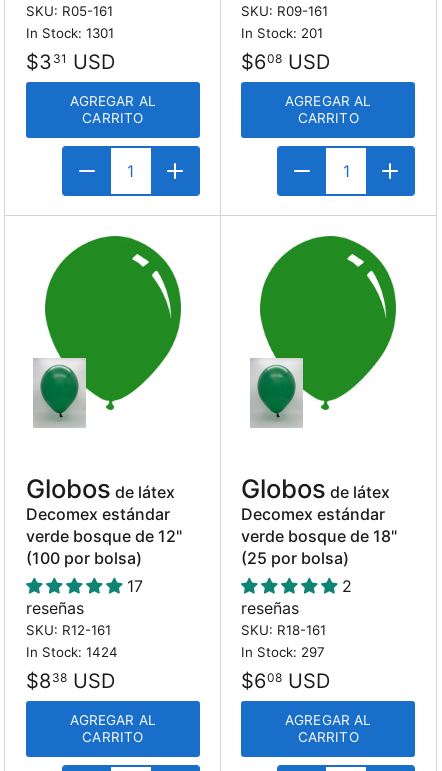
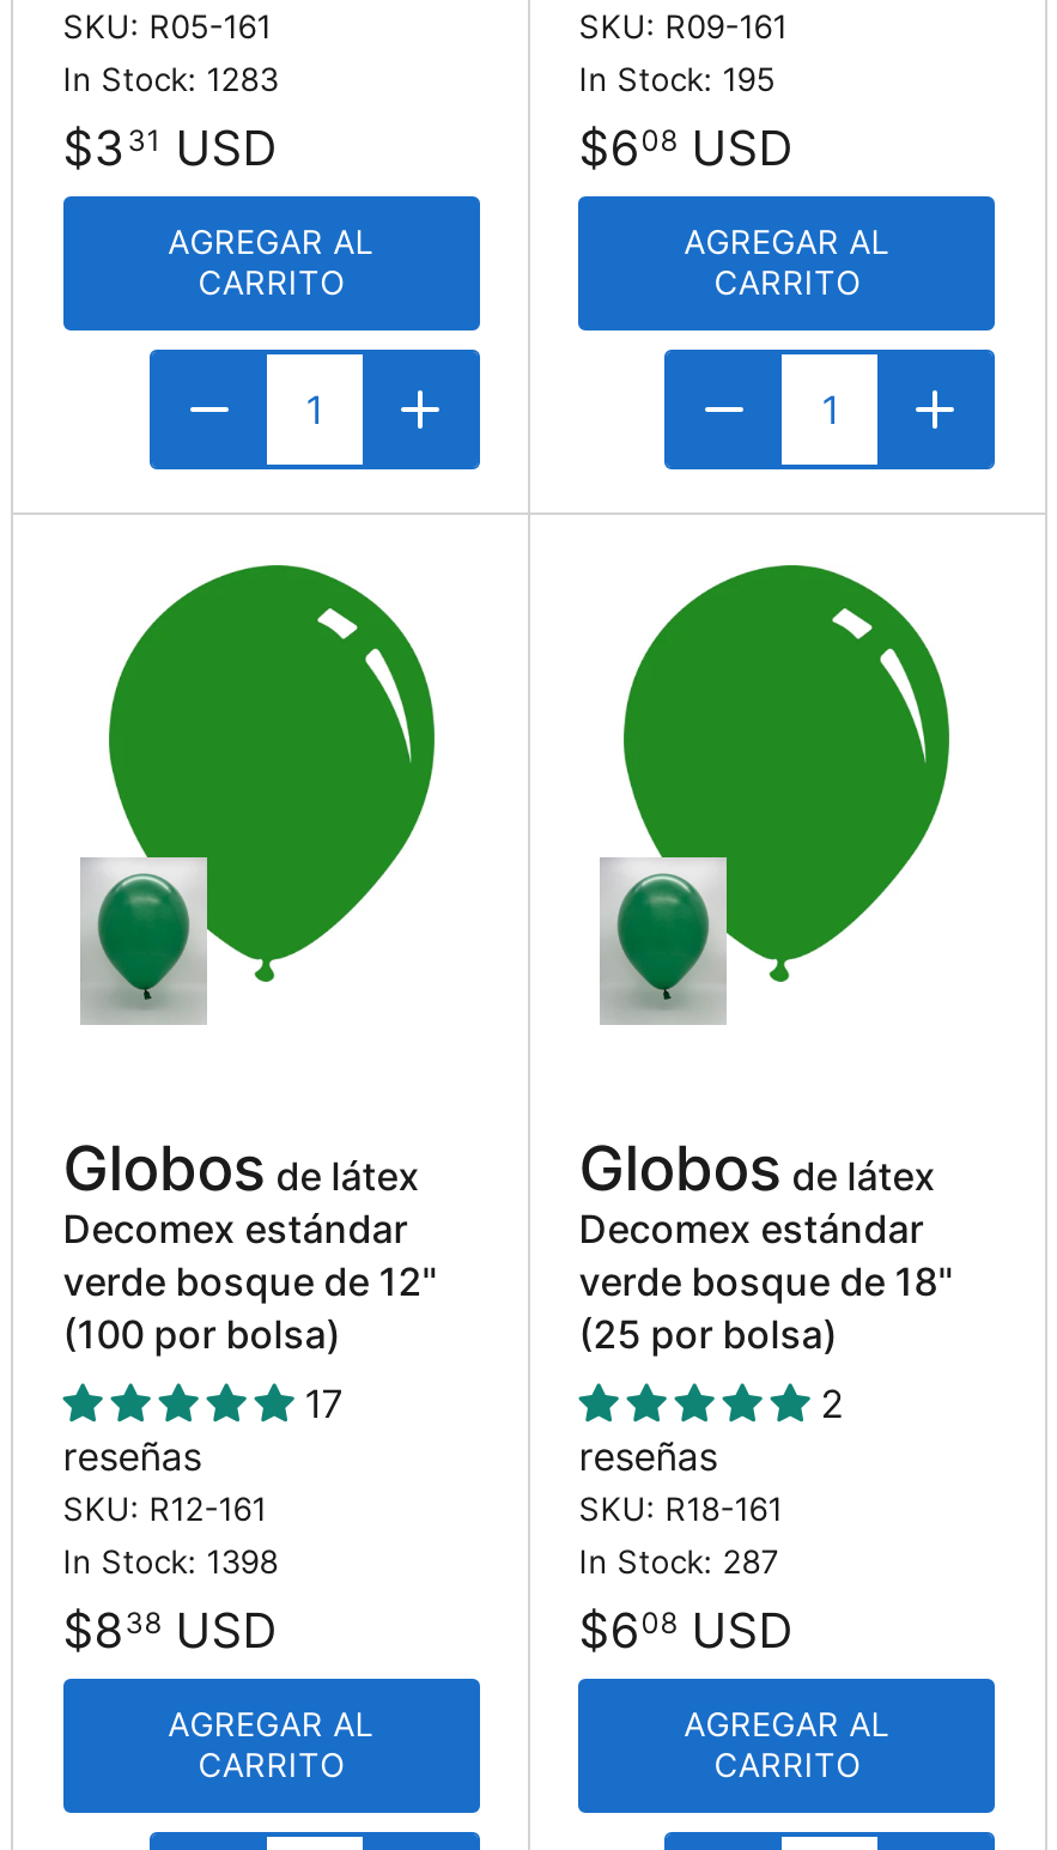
- In Stock: 1301
+ In Stock: 1283

- In Stock: 201
+ In Stock: 195

- In Stock: 1424
+ In Stock: 1398

- In Stock: 297
+ In Stock: 287
